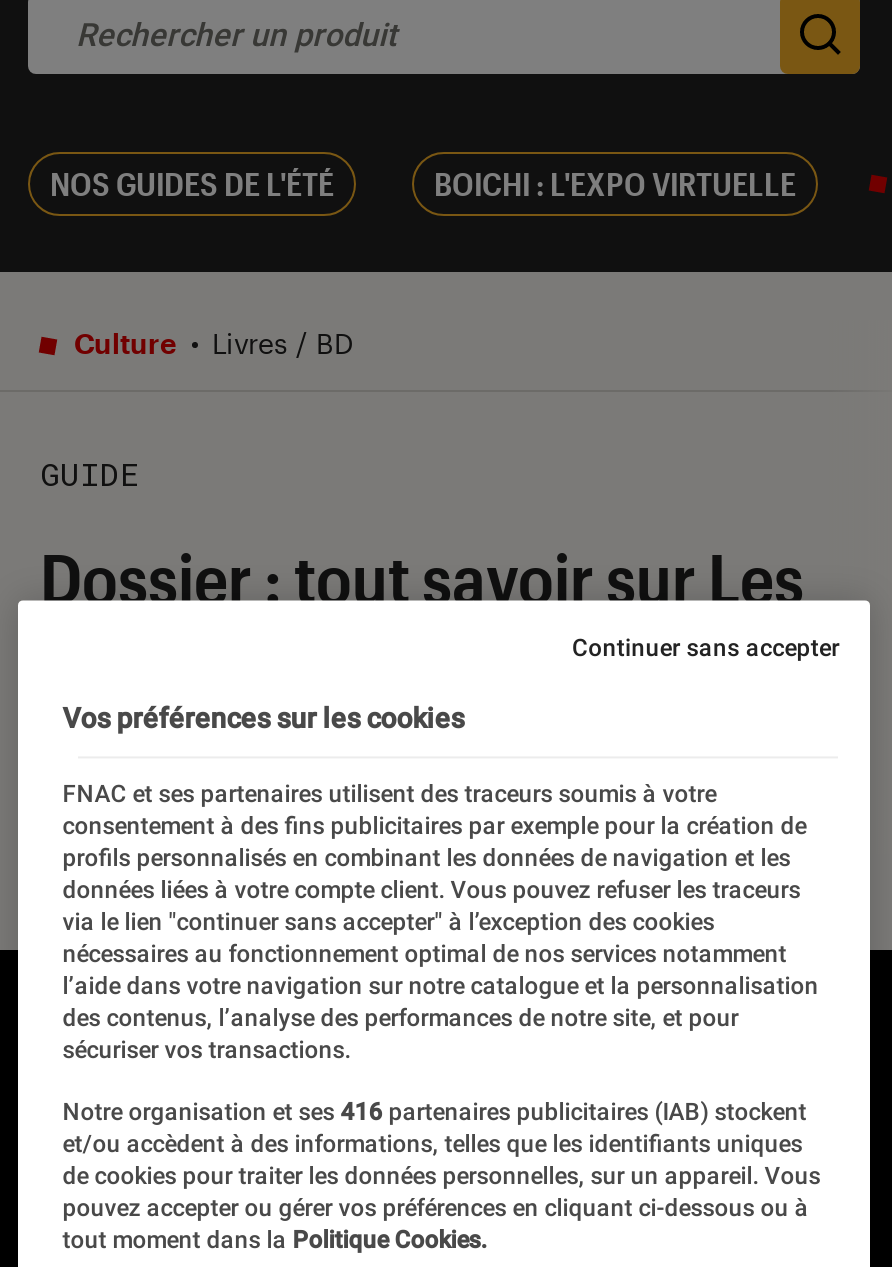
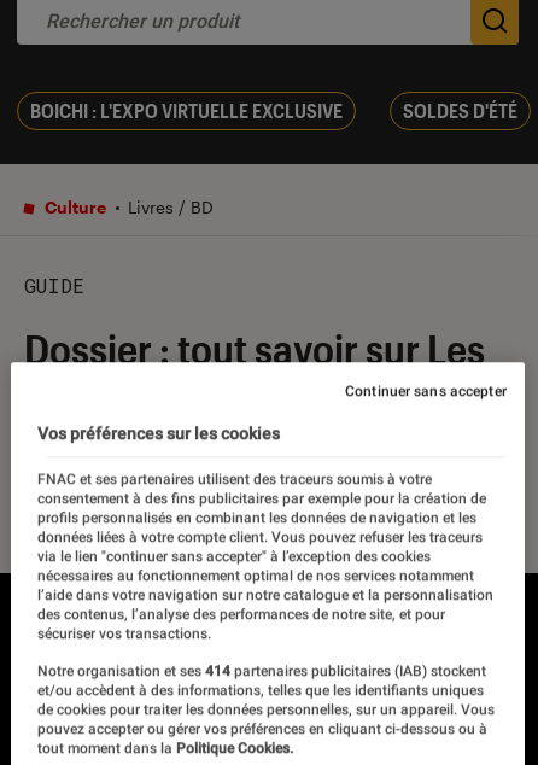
- NOS GUIDES DE L'ÉTÉ
- BOICHI : L'EXPO VIRTUELLE
+ BOICHI : L'EXPO VIRTUELLE EXCLUSIVE
+ SOLDES D'ÉTÉ

- Notre organisation et ses 416 partenaires publicitaires (IAB) stockent
+ Notre organisation et ses 414 partenaires publicitaires (IAB) stockent
